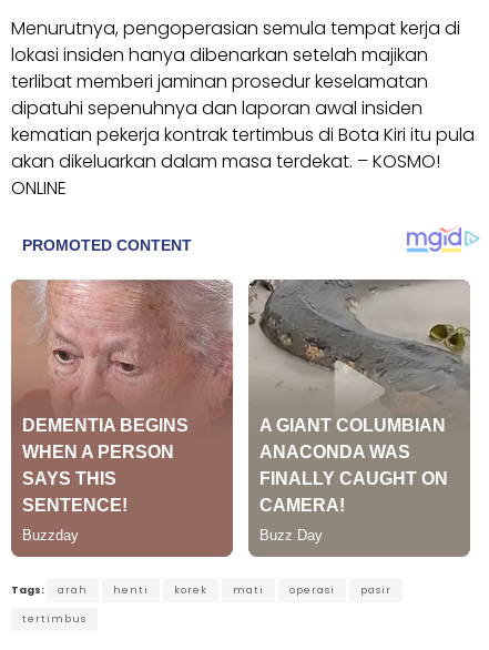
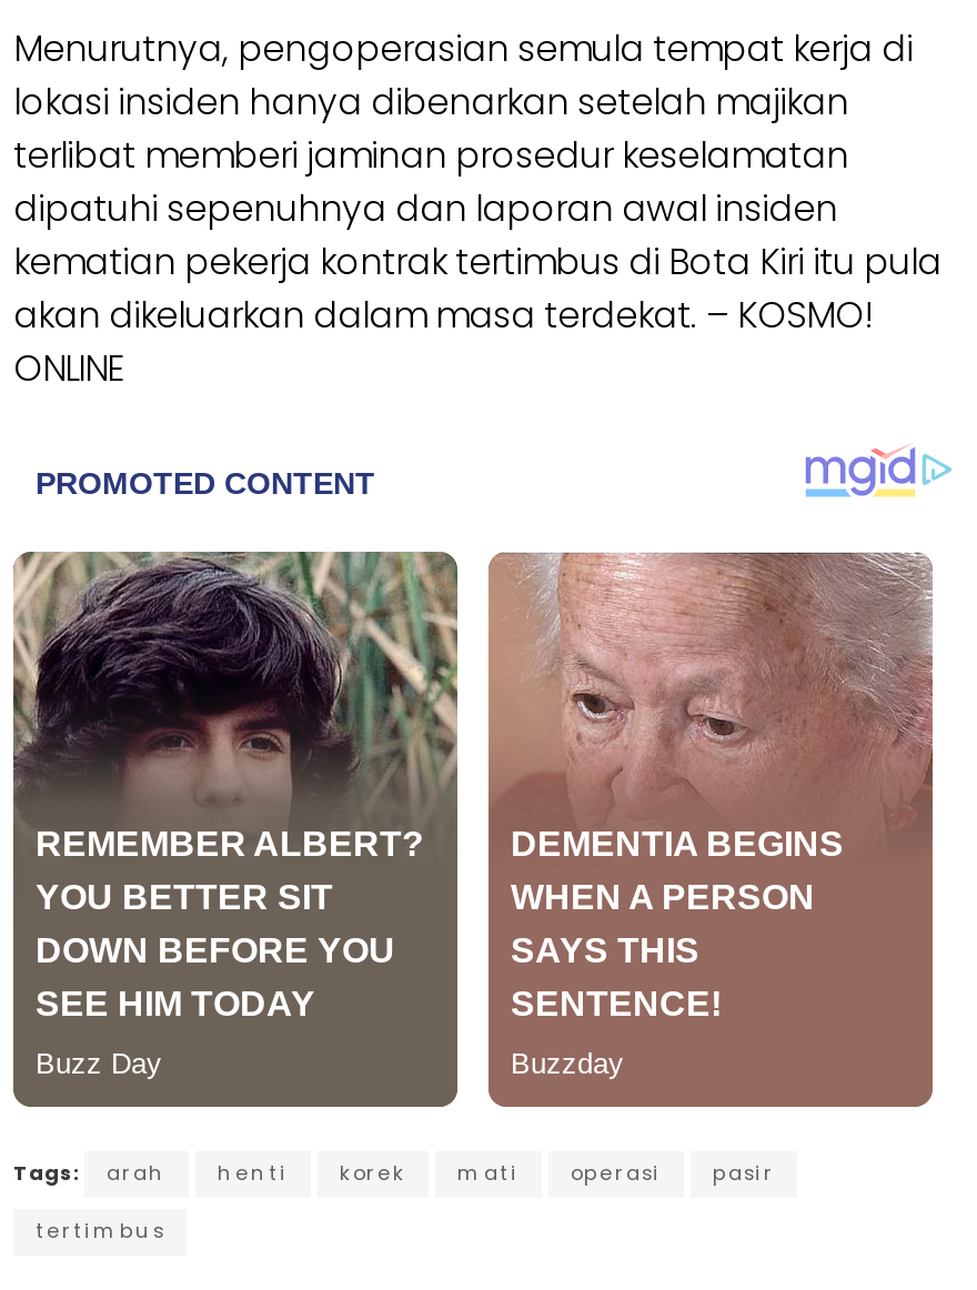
- [image]
+ [image]

- [image]
+ [image]
